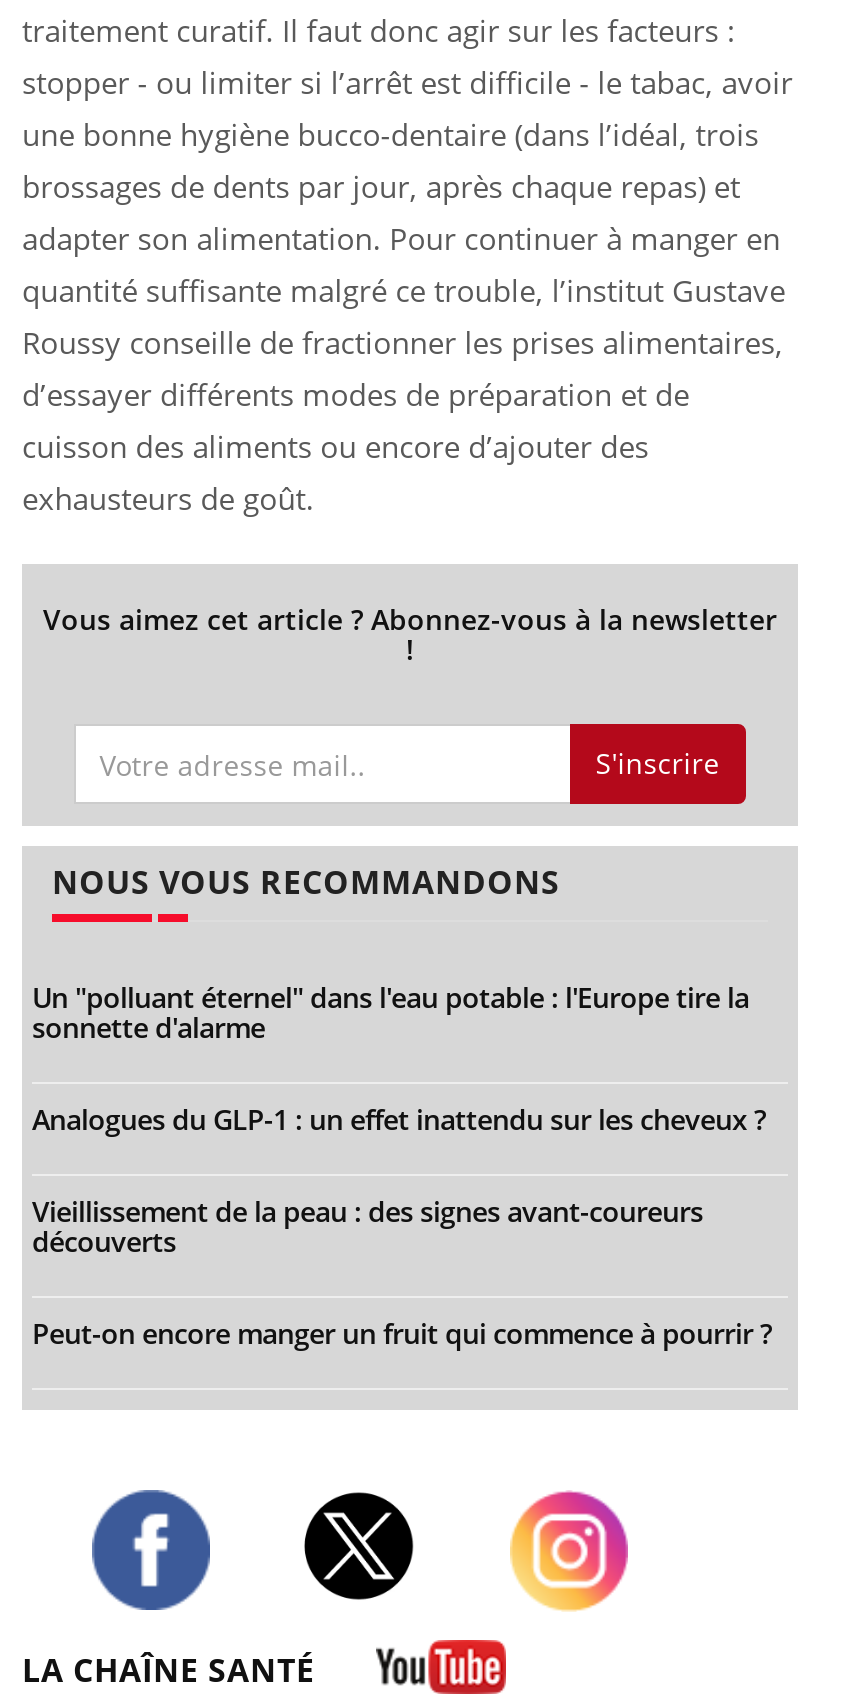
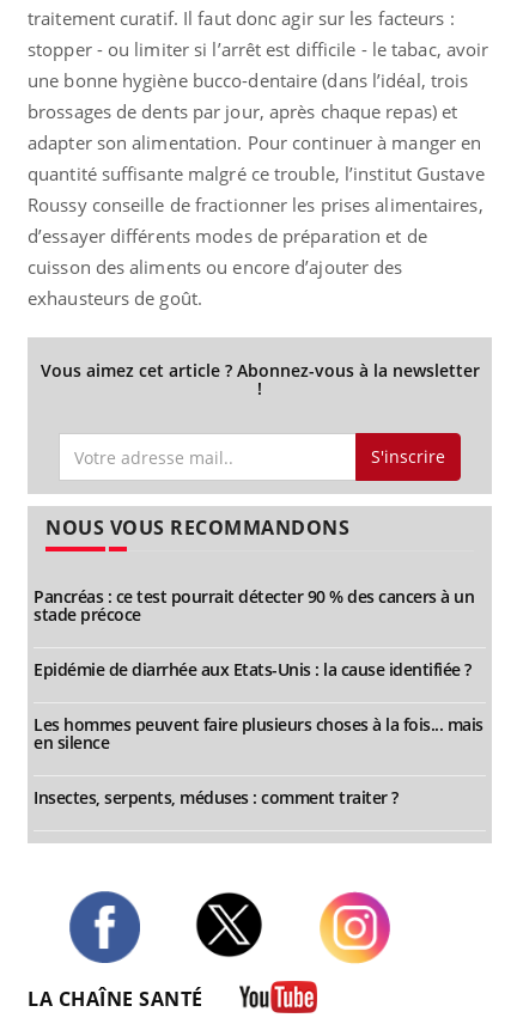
- Un "polluant éternel" dans l'eau potable : l'Europe tire la
- sonnette d'alarme
+ Pancréas : ce test pourrait détecter 90 % des cancers à un
+ stade précoce

- Analogues du GLP-1 : un effet inattendu sur les cheveux ?
+ Epidémie de diarrhée aux Etats-Unis : la cause identifiée ?

- Vieillissement de la peau : des signes avant-coureurs
- découverts
+ Les hommes peuvent faire plusieurs choses à la fois... mais
+ en silence

- Peut-on encore manger un fruit qui commence à pourrir ?
+ Insectes, serpents, méduses : comment traiter ?
